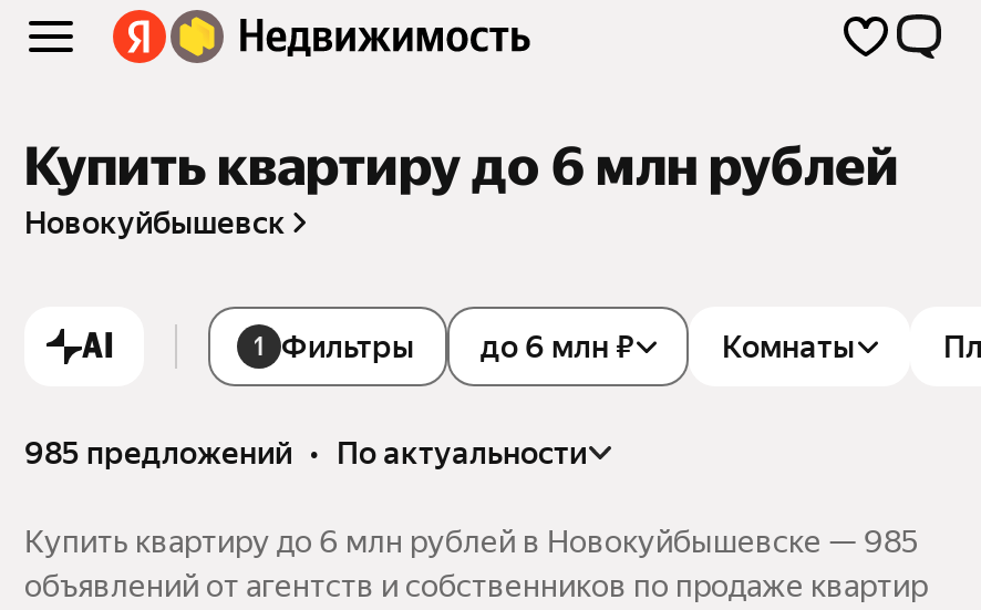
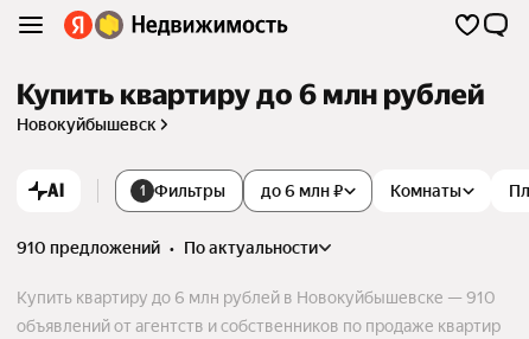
- 985 предложений • по актуальности
+ 910 предложений • по актуальности

- Купить квартиру до 6 млн рублей в Новокуйбышевске — 985
+ Купить квартиру до 6 млн рублей в Новокуйбышевске — 910
